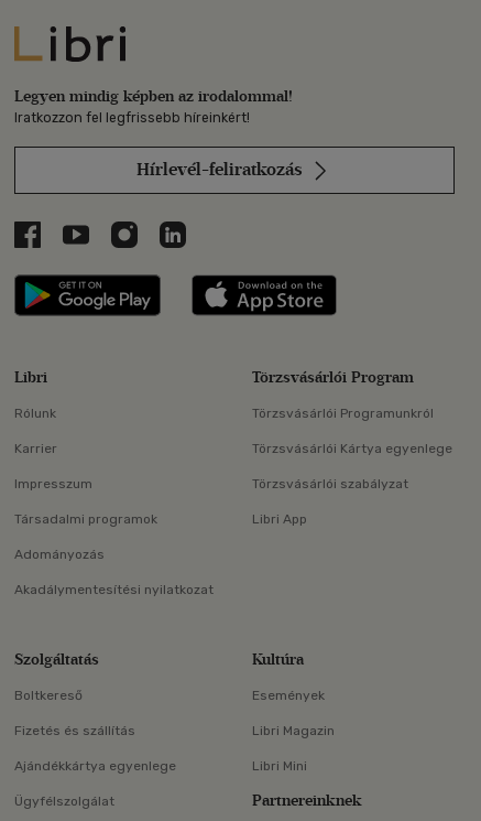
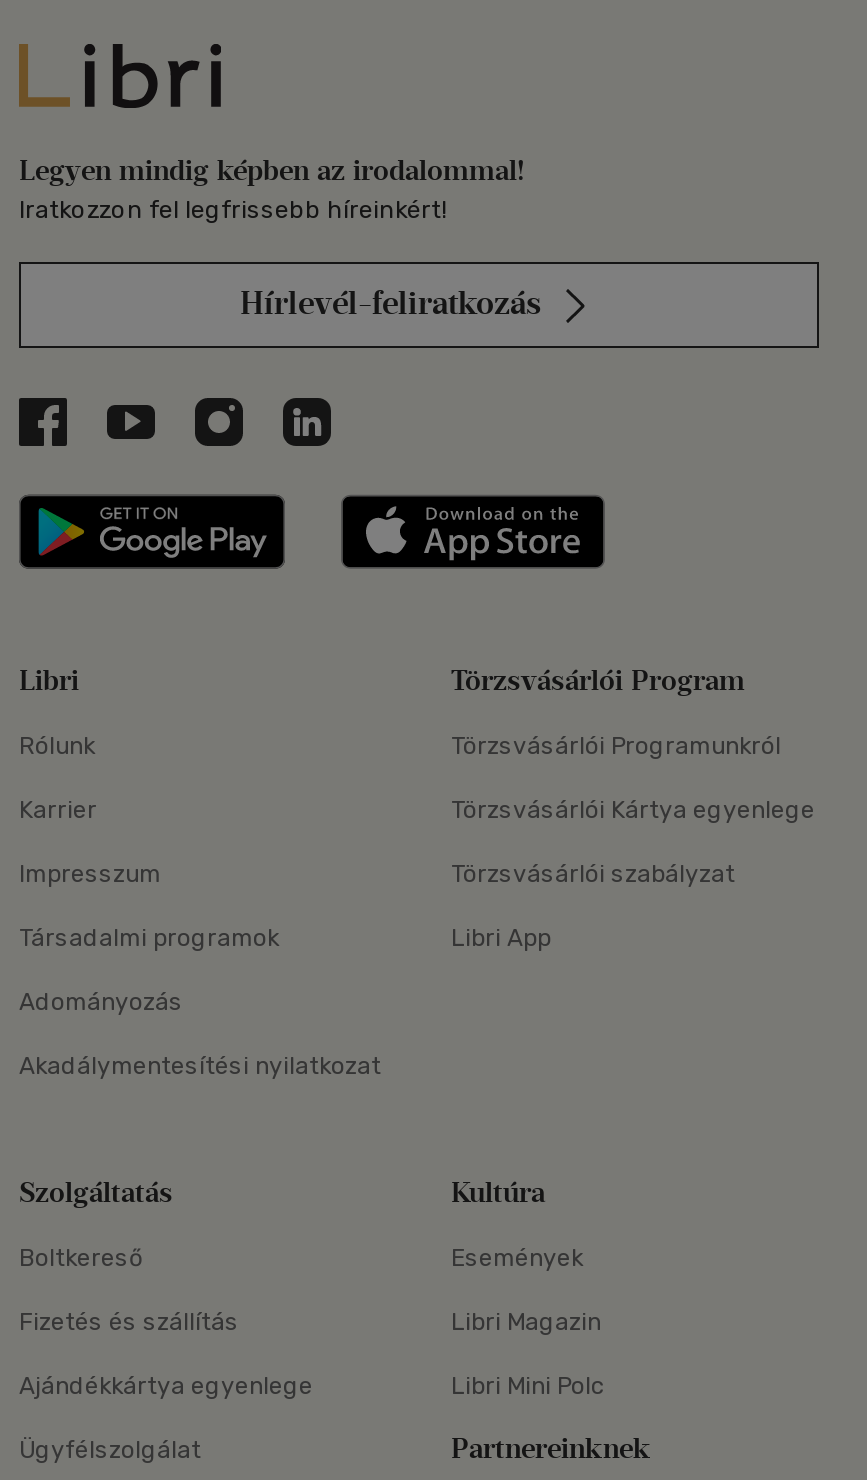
- Libri Mini
+ Libri Mini Polc
